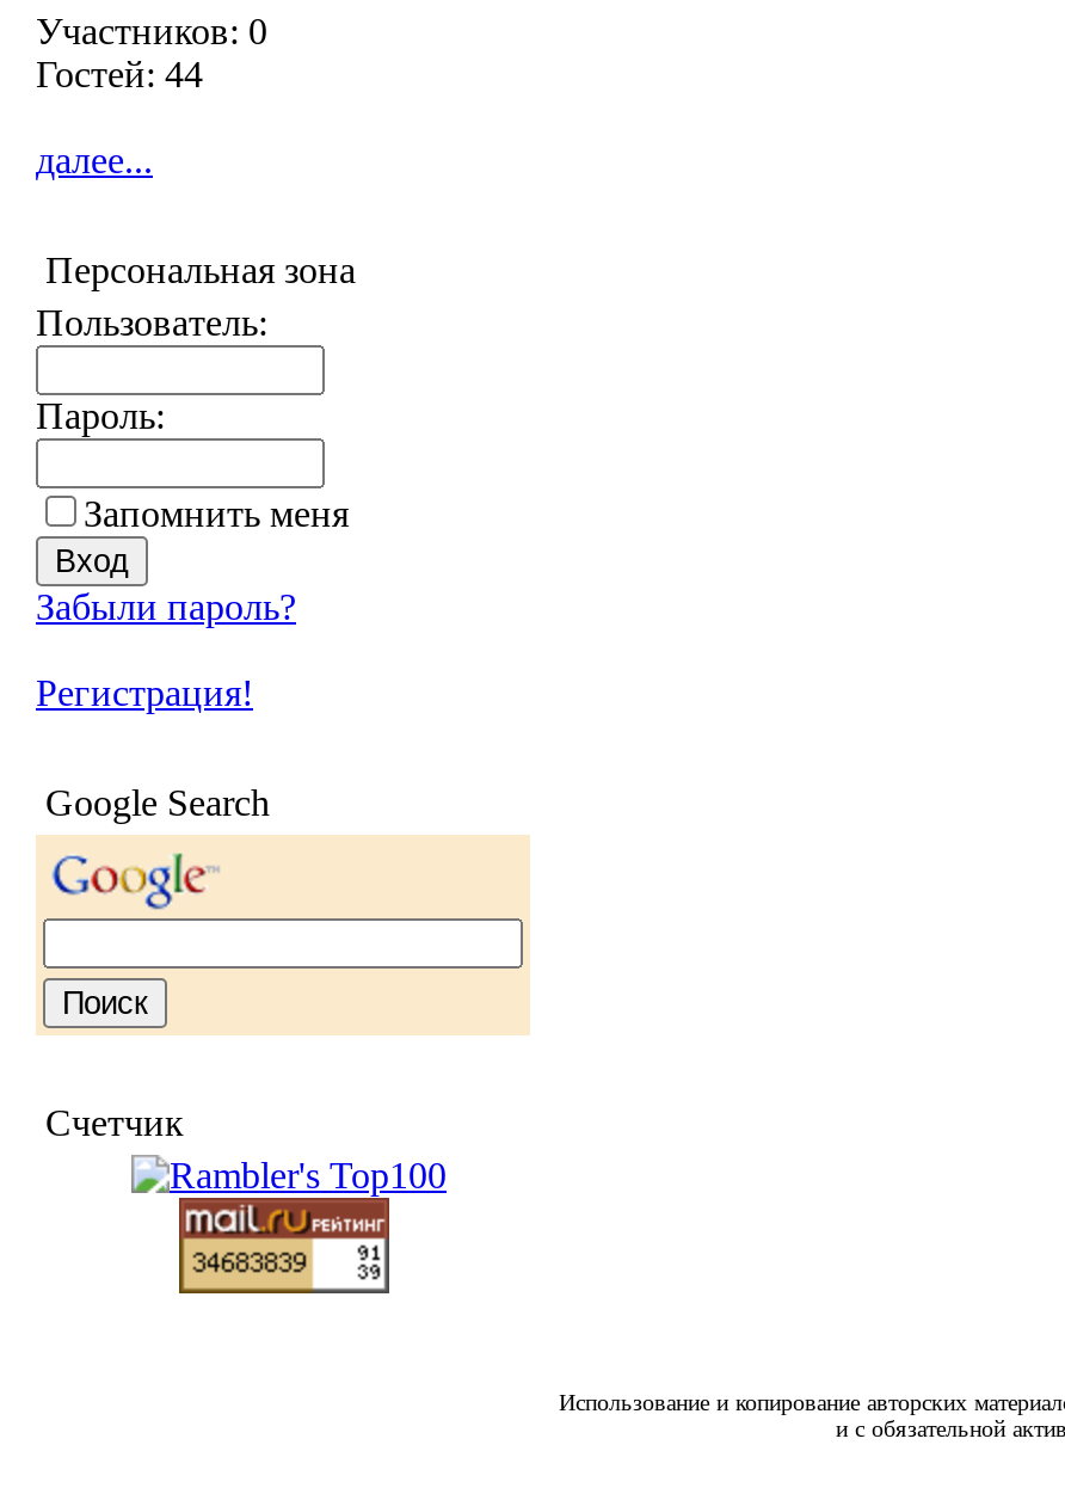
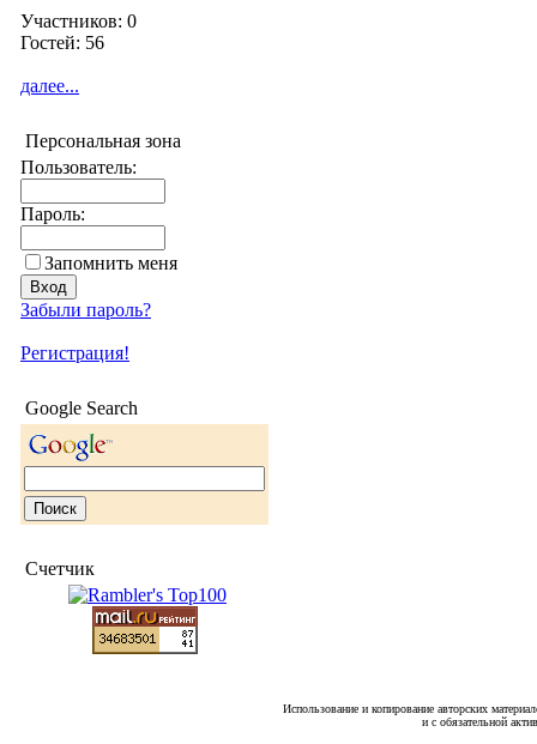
- Гостей: 44
+ Гостей: 56
